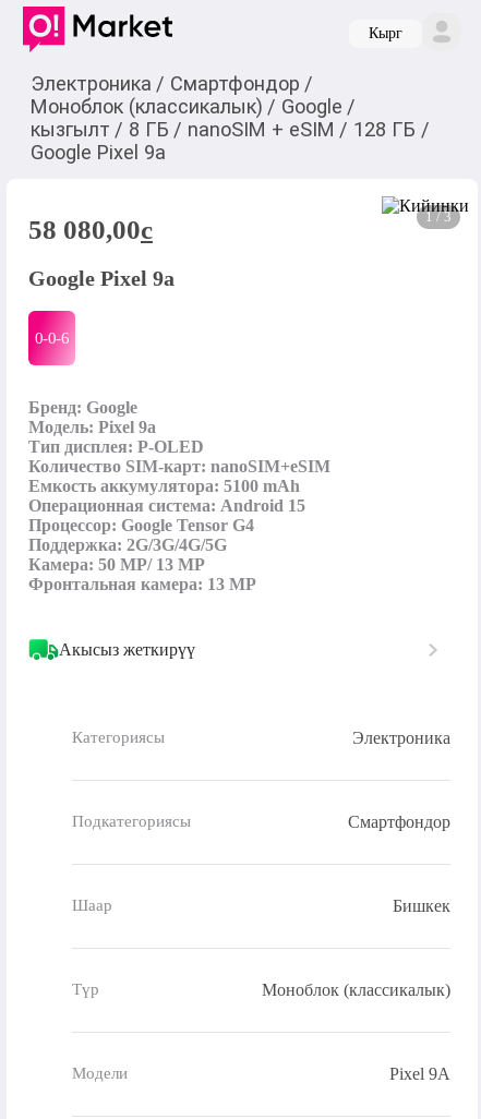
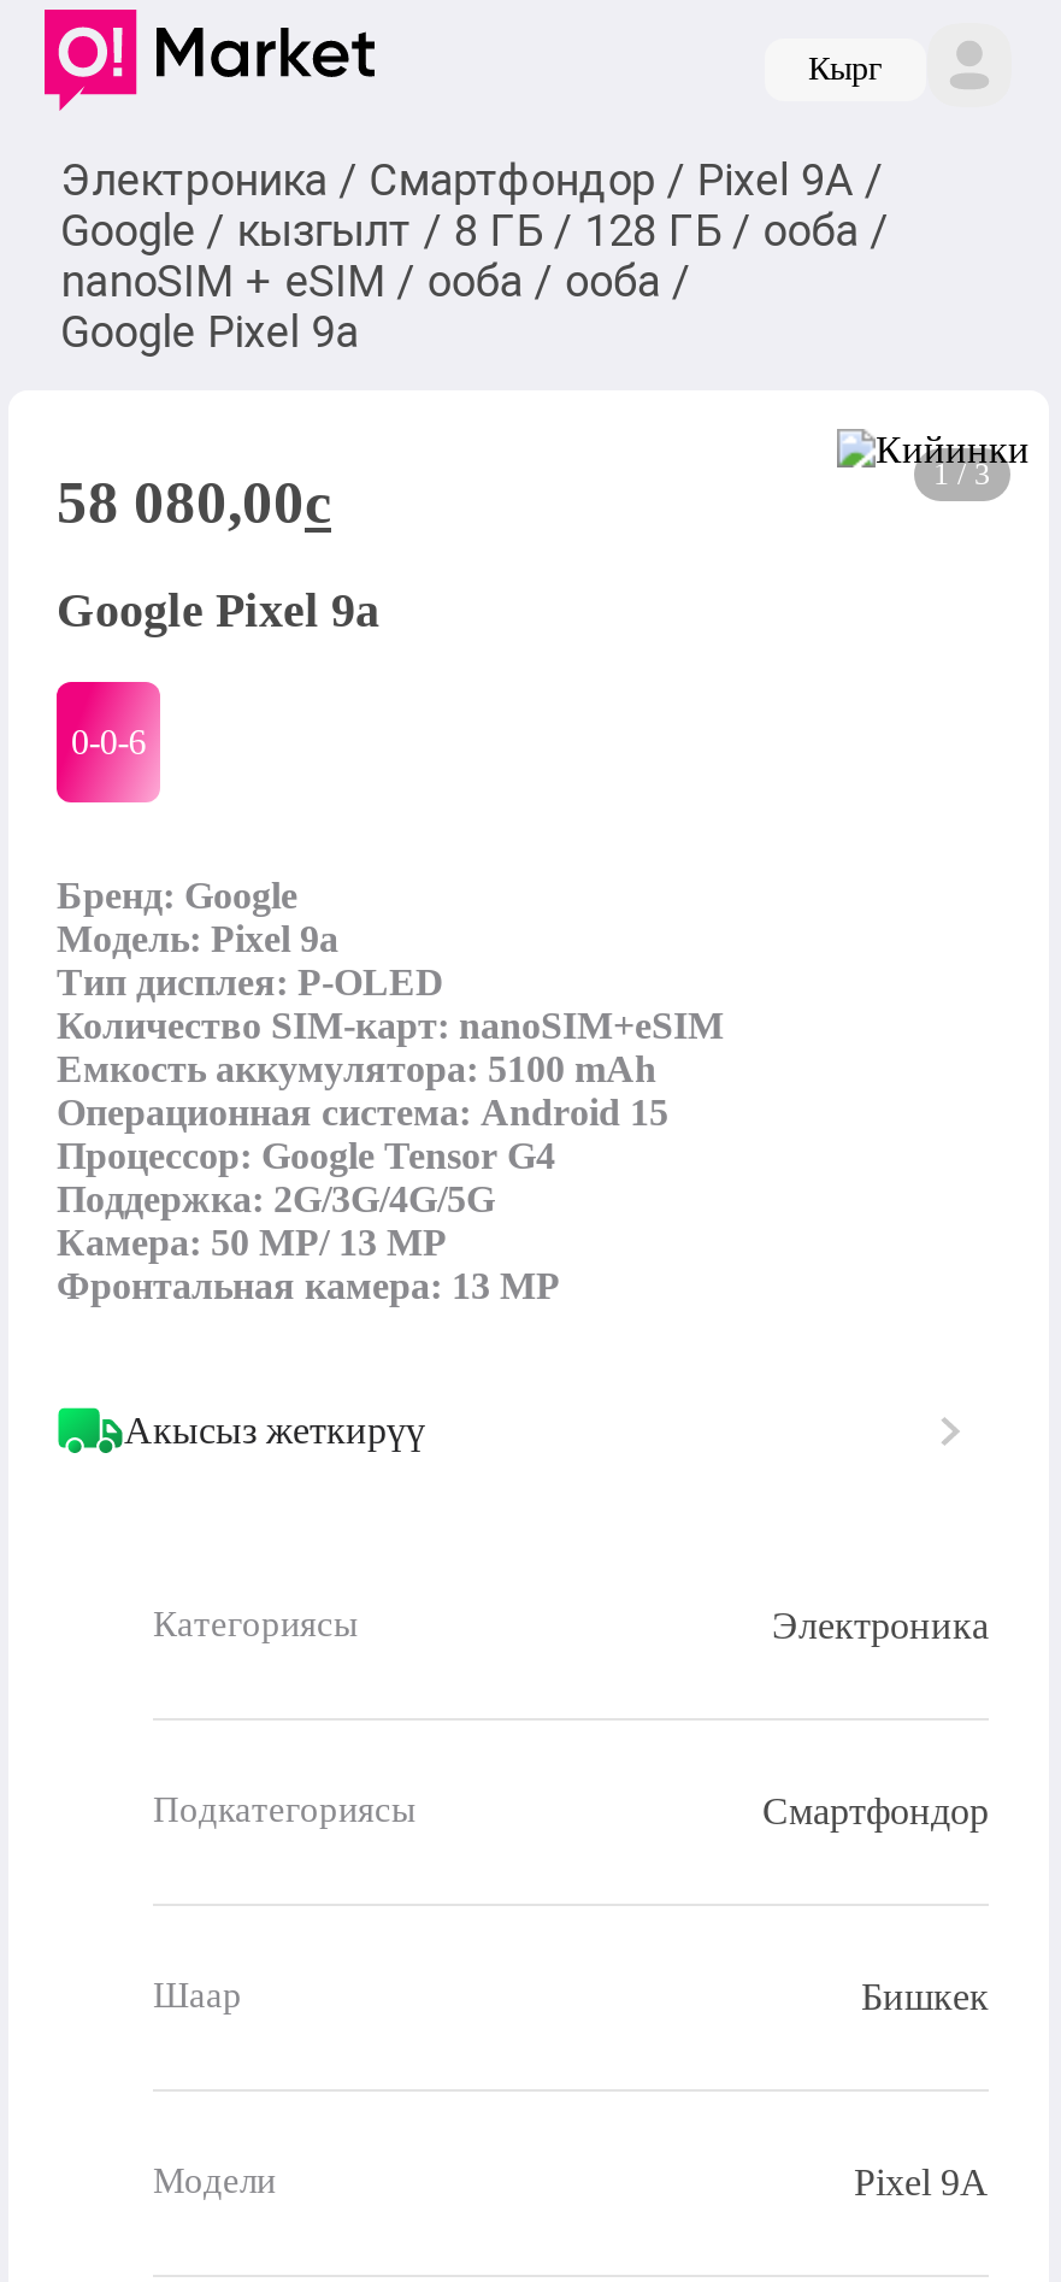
- Электроника / Смартфондор /
- Моноблок (классикалык) / Google /
- кызгылт / 8 ГБ / nanoSIM + eSIM / 128 ГБ /
+ Электроника / Смартфондор / Pixel 9A /
+ Google / кызгылт / 8 ГБ / 128 ГБ / ооба /
+ nanoSIM + eSIM / ооба / ооба /

- Түр
- Моноблок (классикалык)
